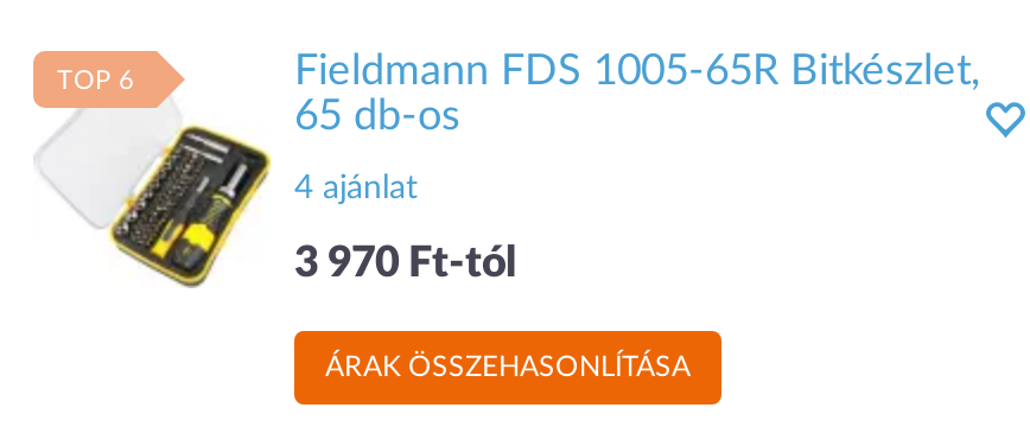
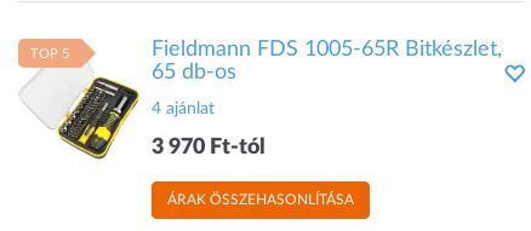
- TOP 6
+ TOP 5
